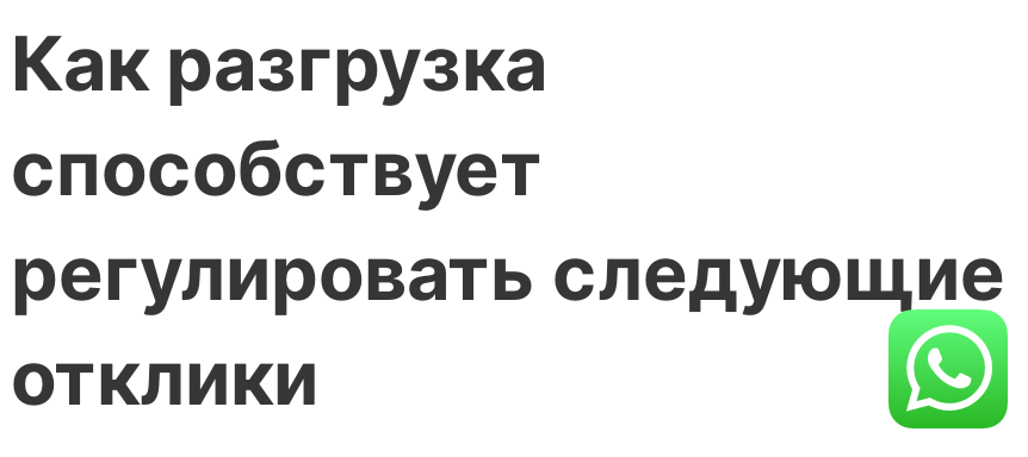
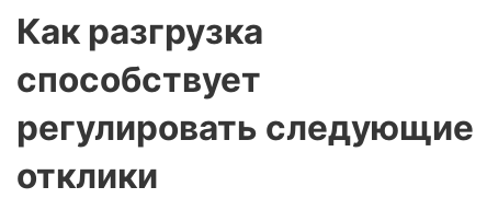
- [image]
